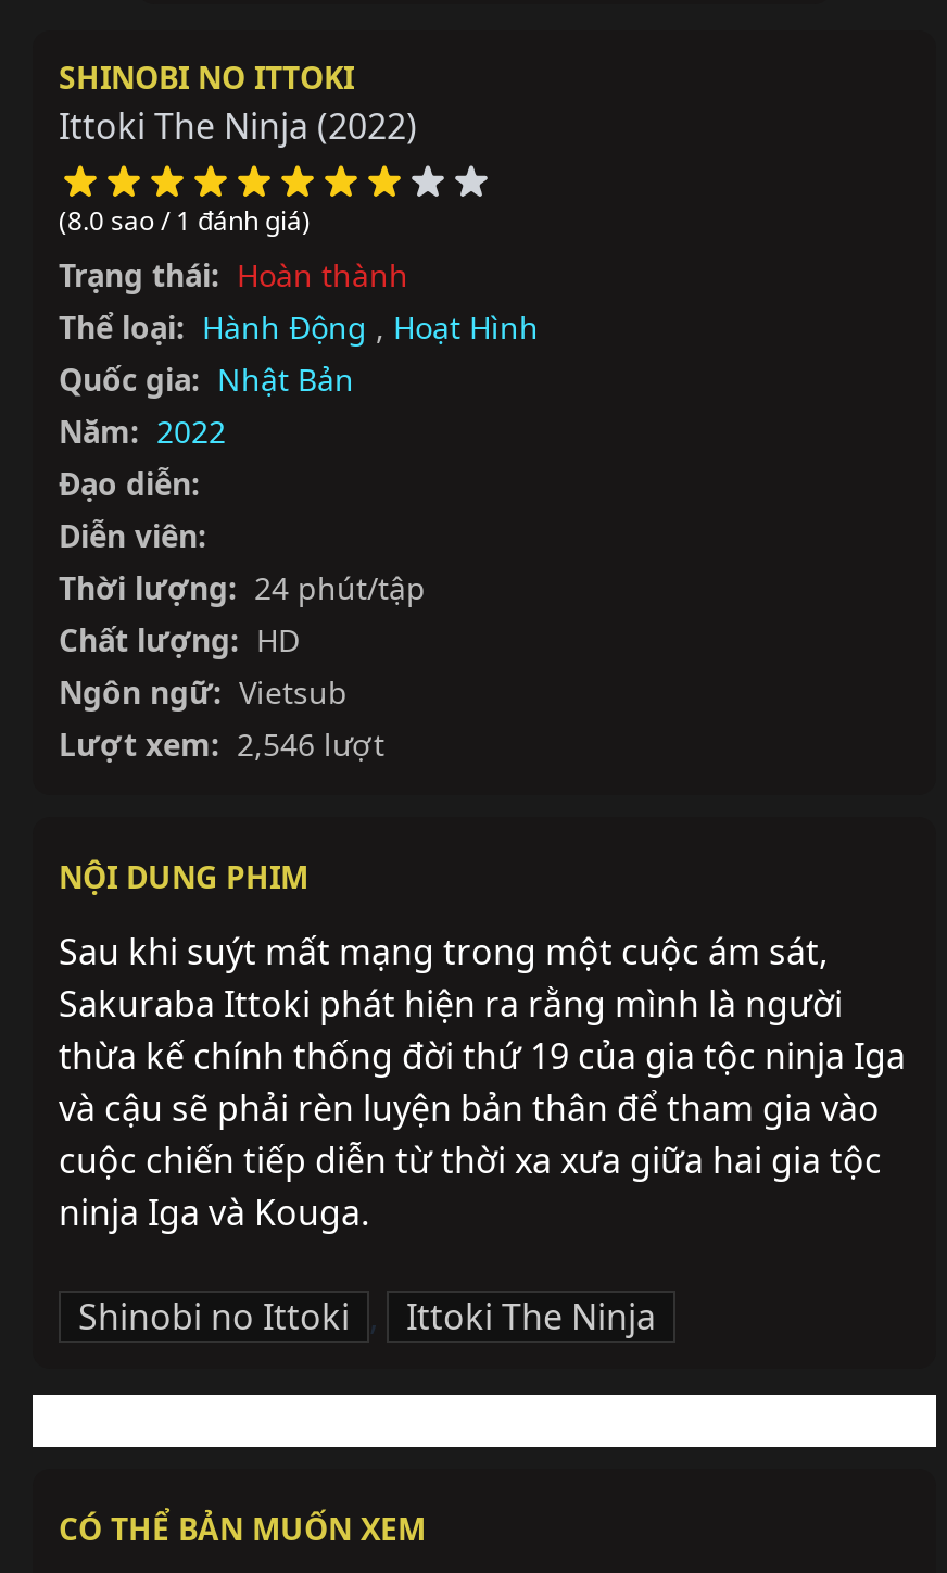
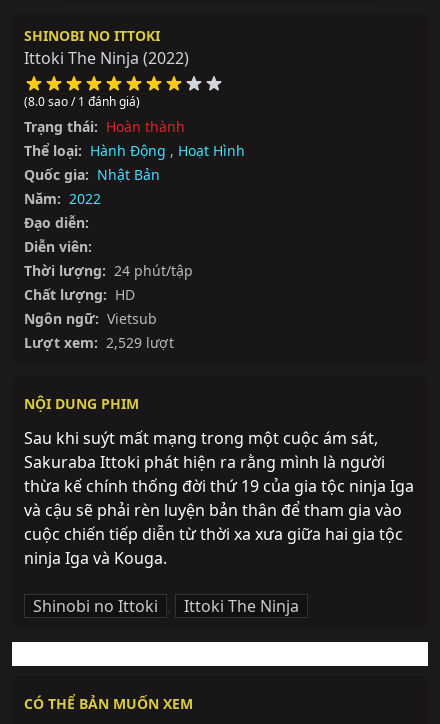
- Lượt xem: 2,546 lượt
+ Lượt xem: 2,529 lượt
